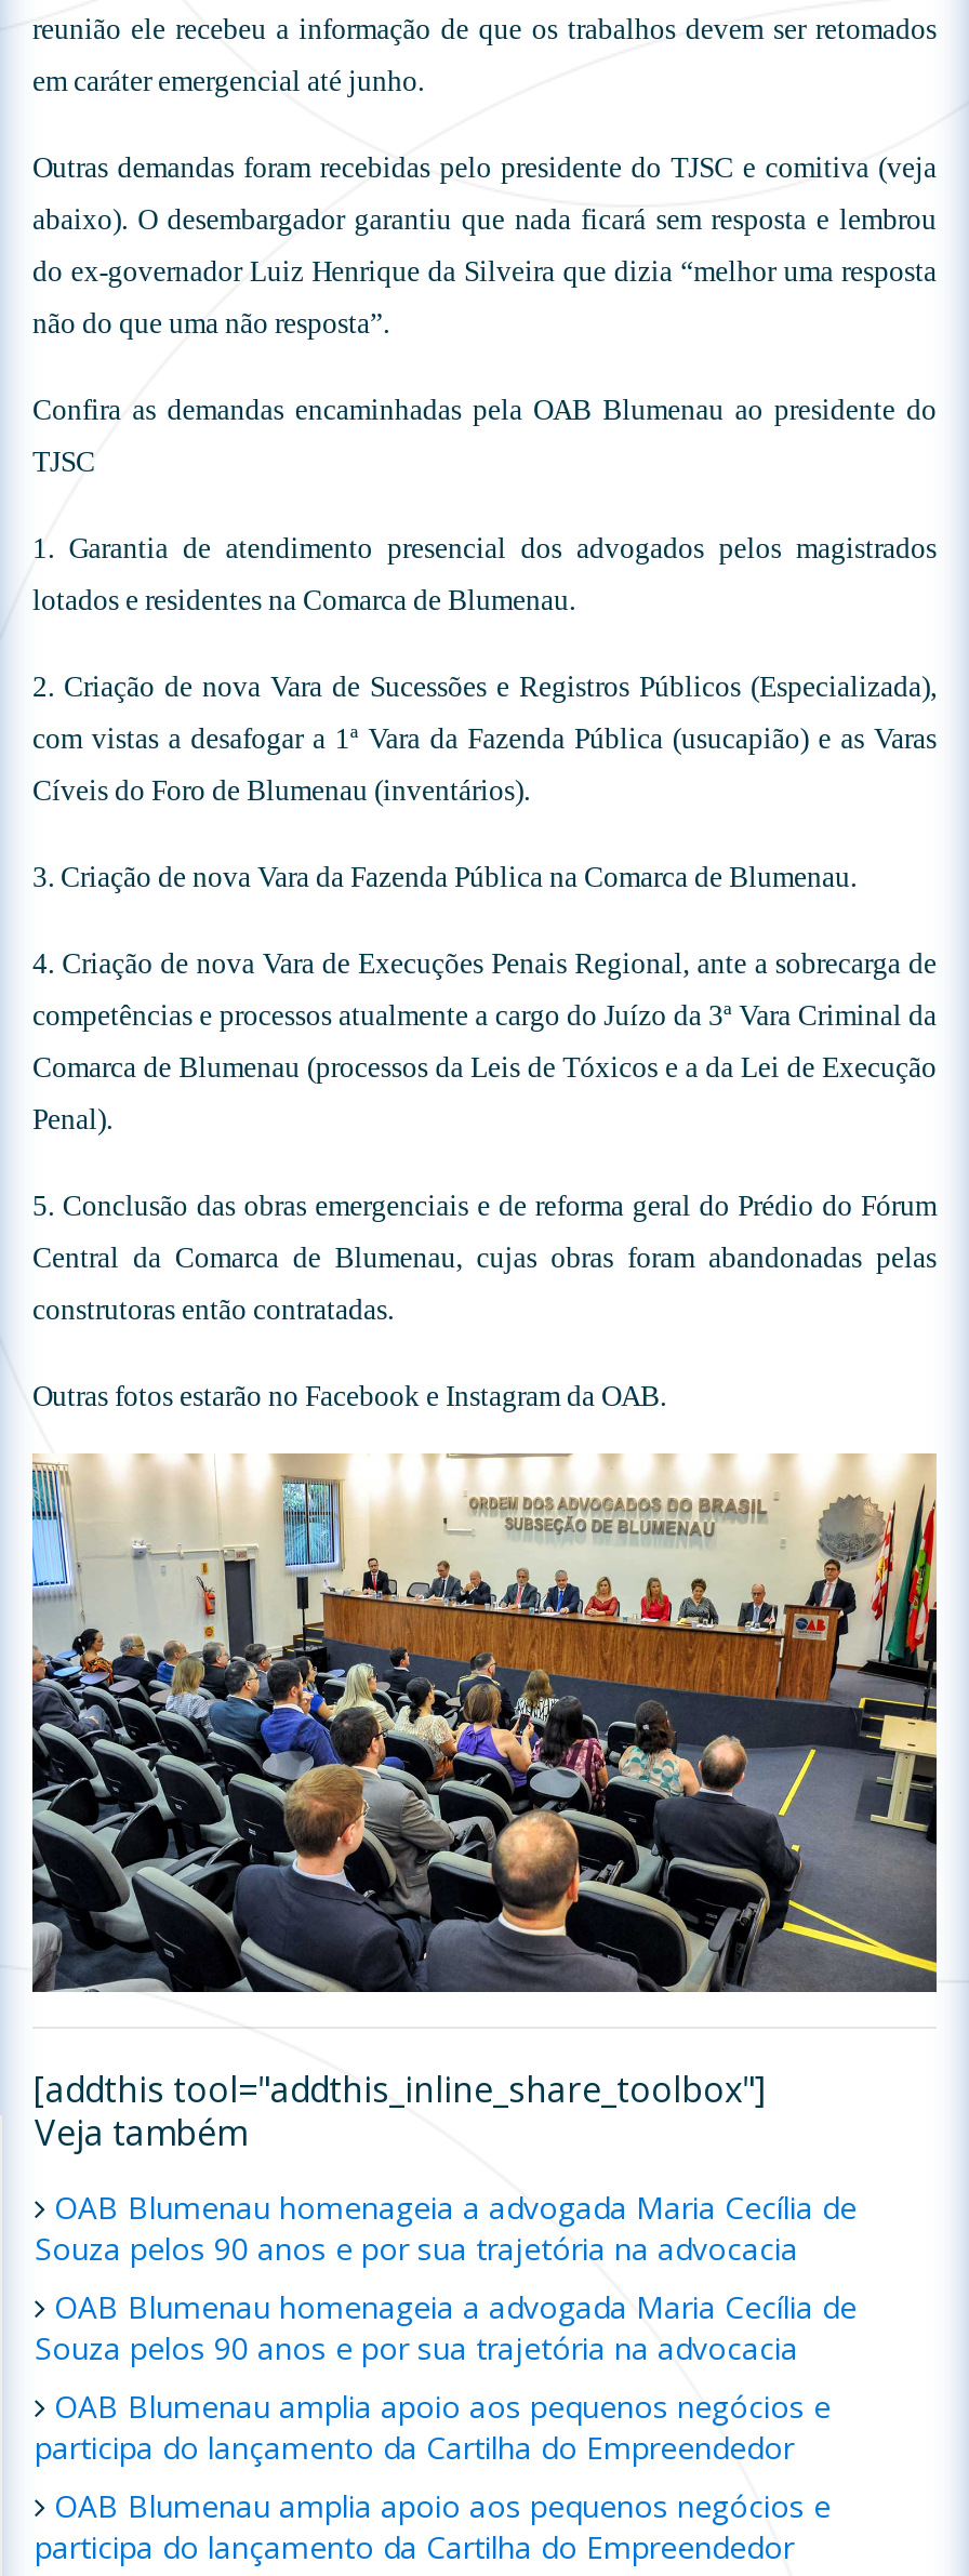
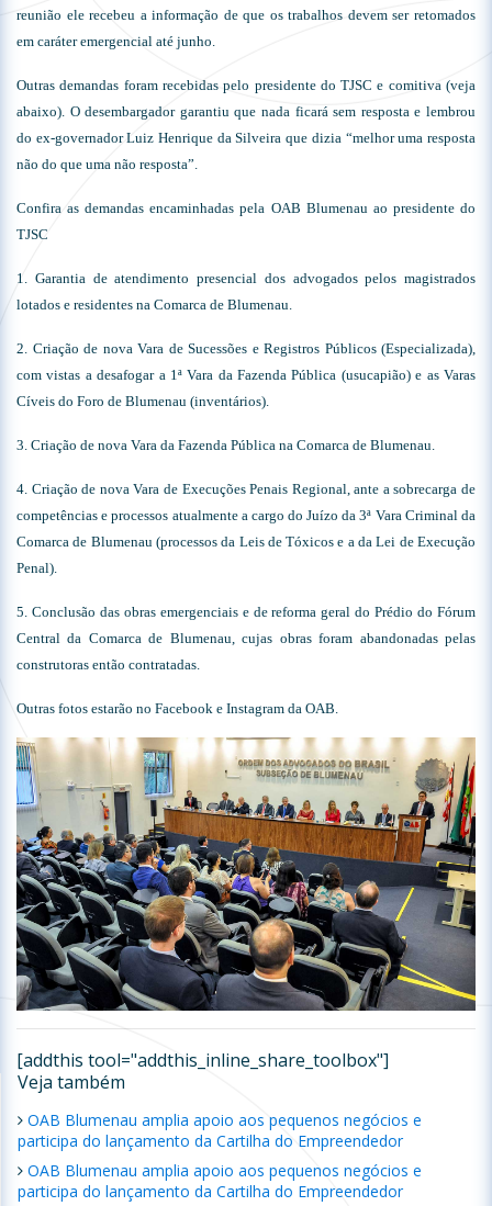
- OAB Blumenau homenageia a advogada Maria Cecília de
- Souza pelos 90 anos e por sua trajetória na advocacia
- OAB Blumenau homenageia a advogada Maria Cecília de
- Souza pelos 90 anos e por sua trajetória na advocacia
